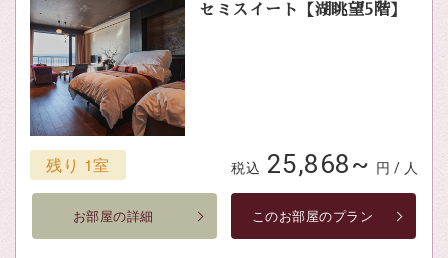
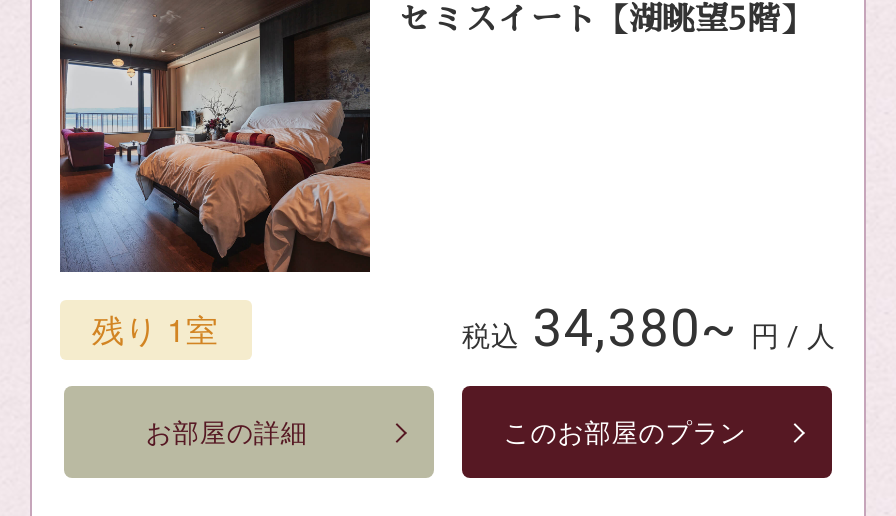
- 税込25,868~円 / 人
+ 税込34,380~円 / 人
